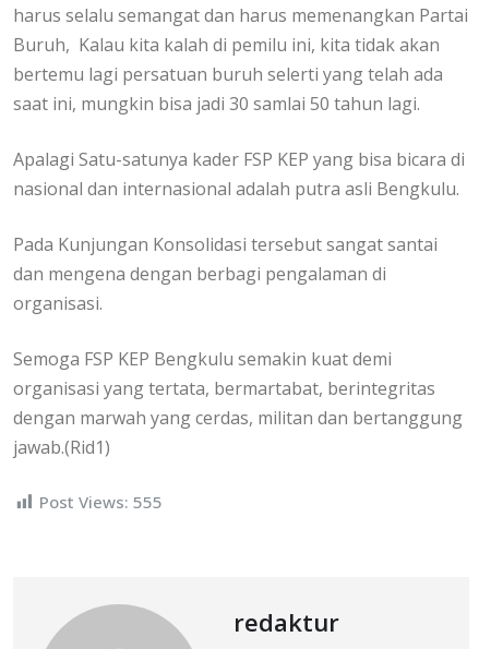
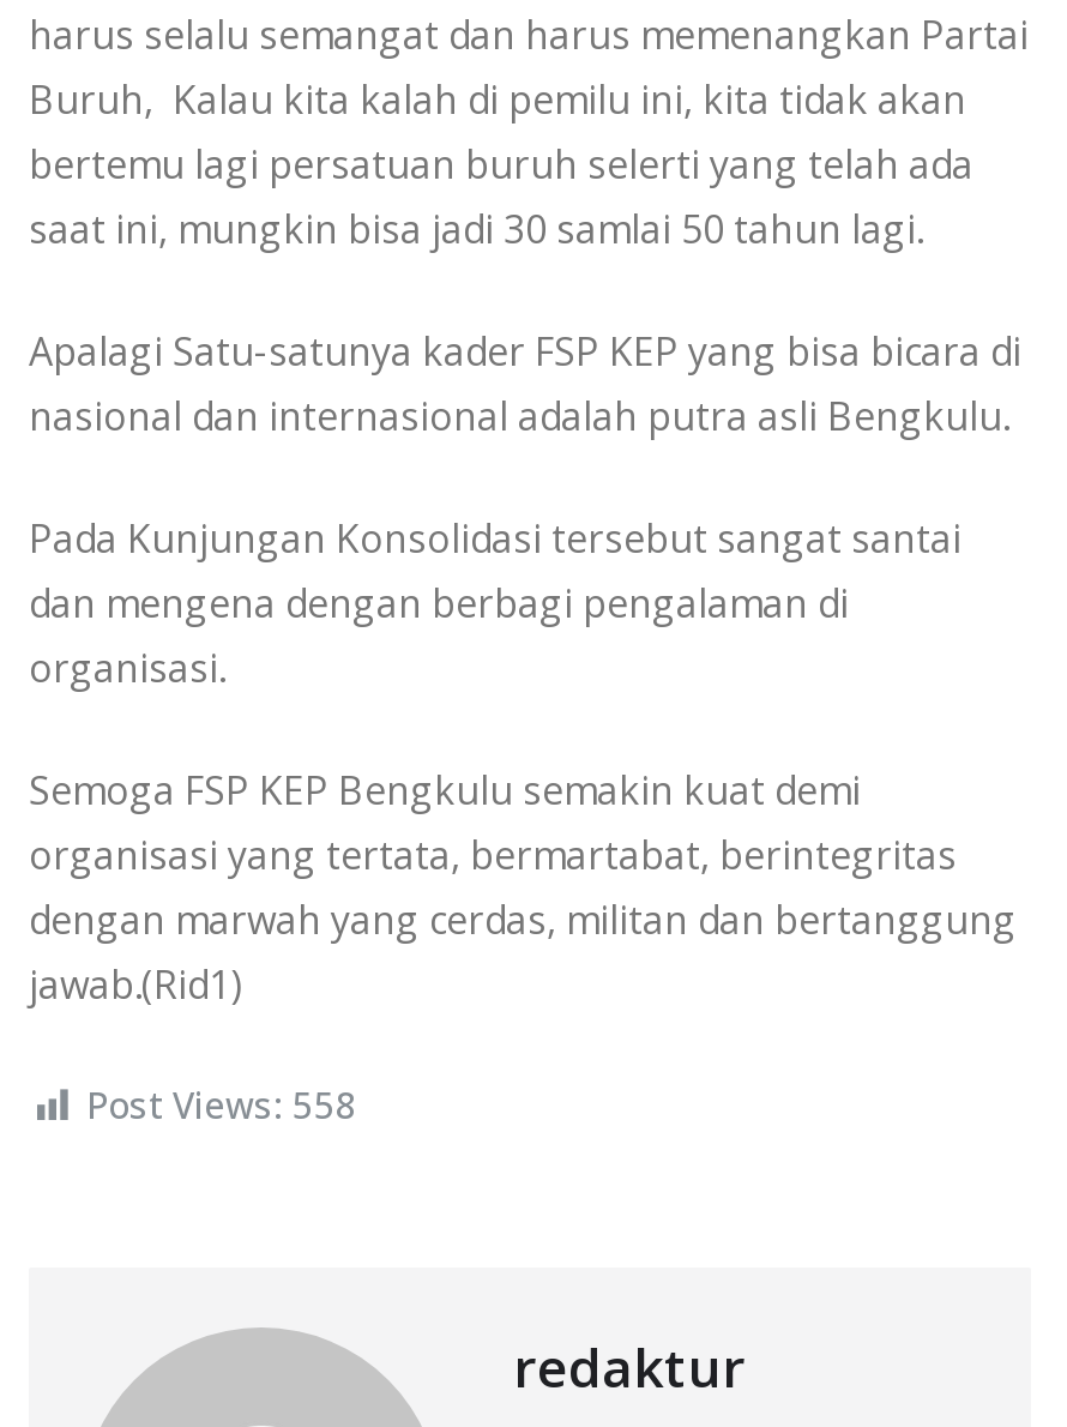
- Post Views: 555
+ Post Views: 558
